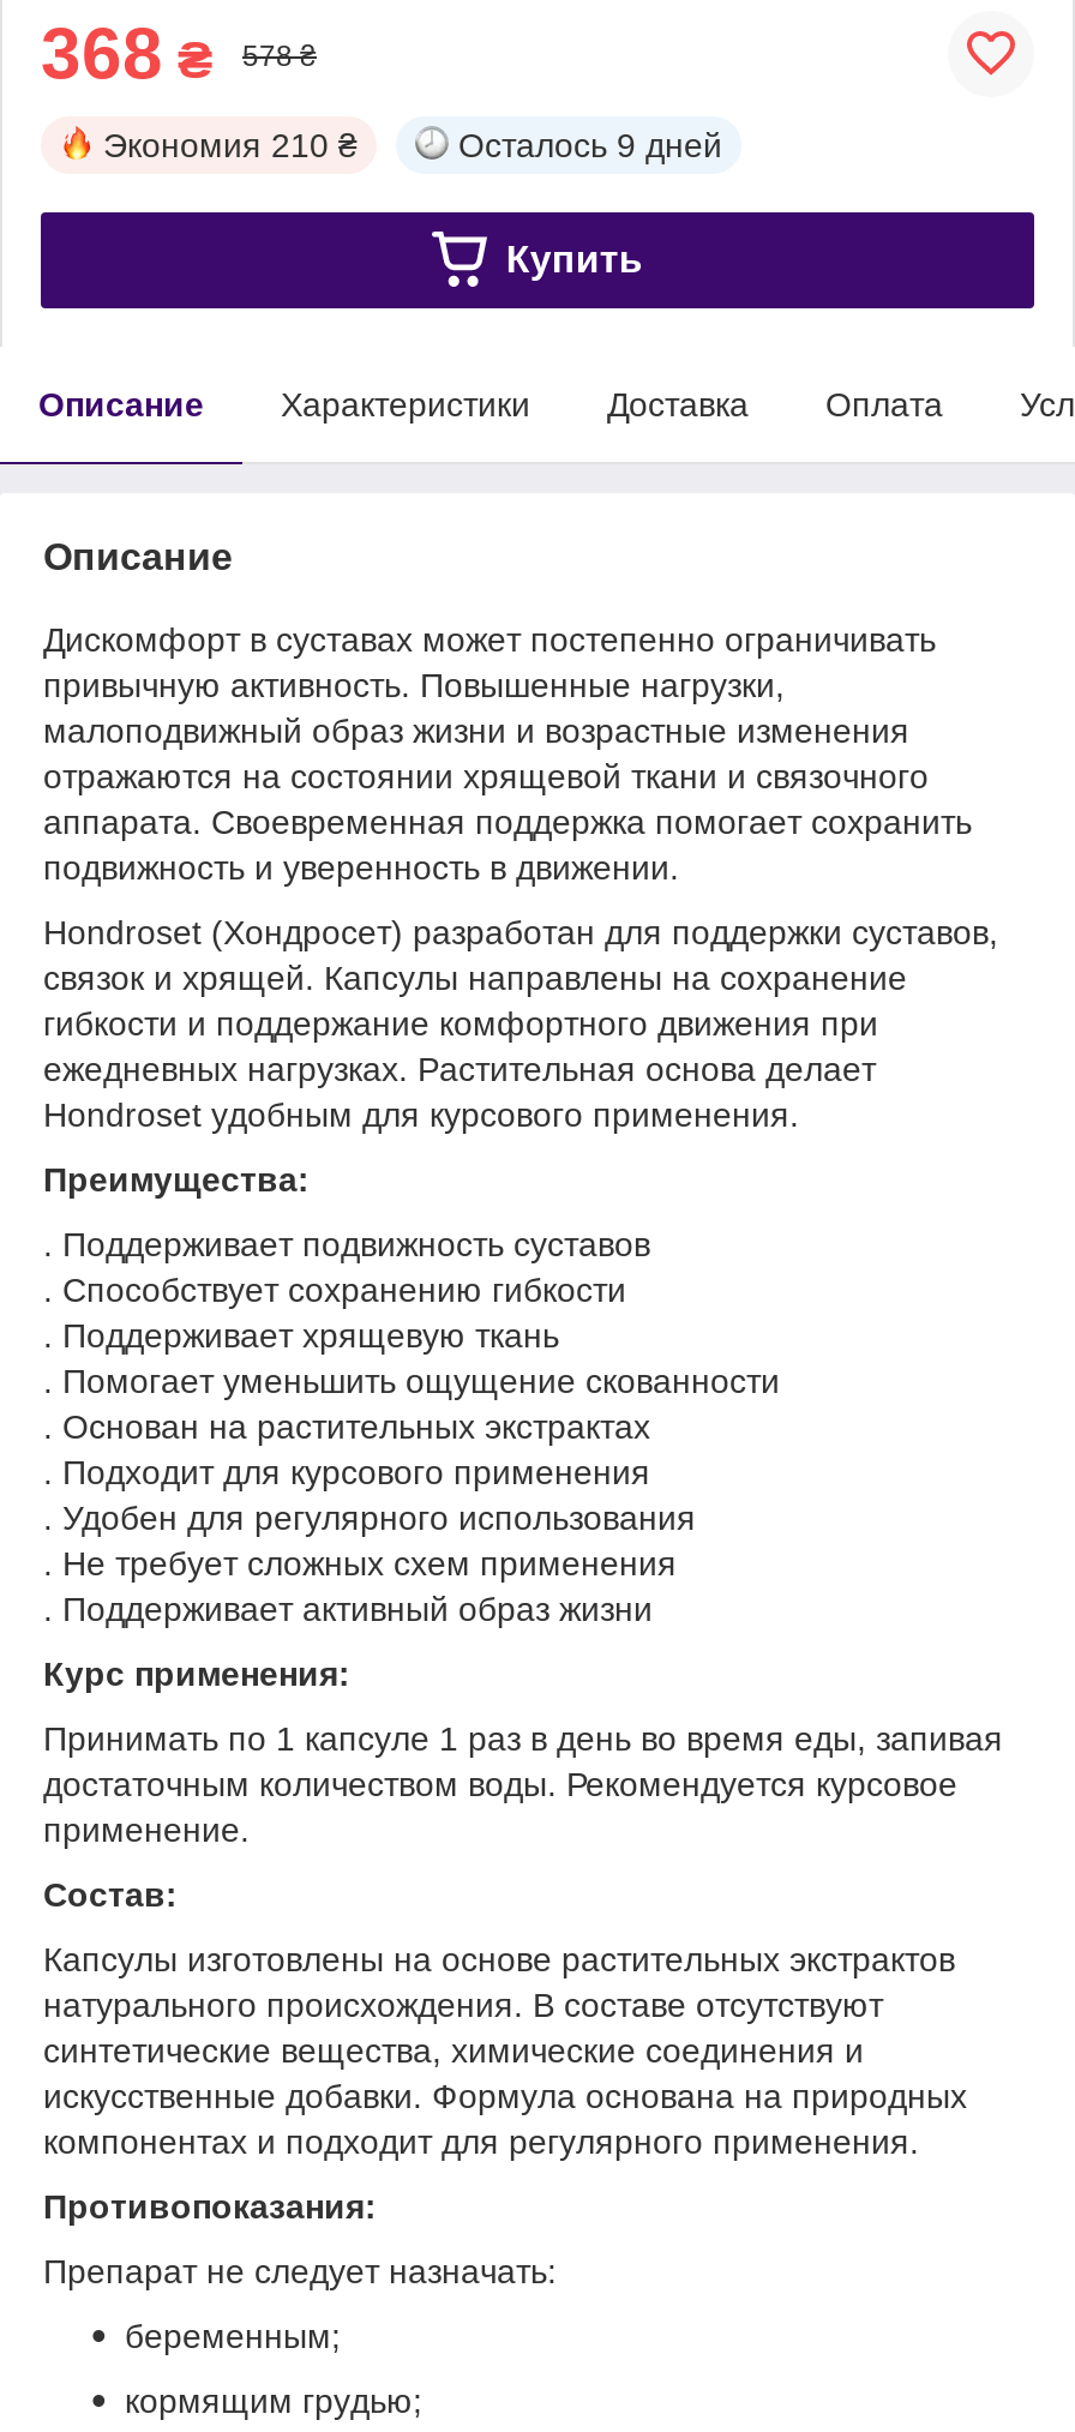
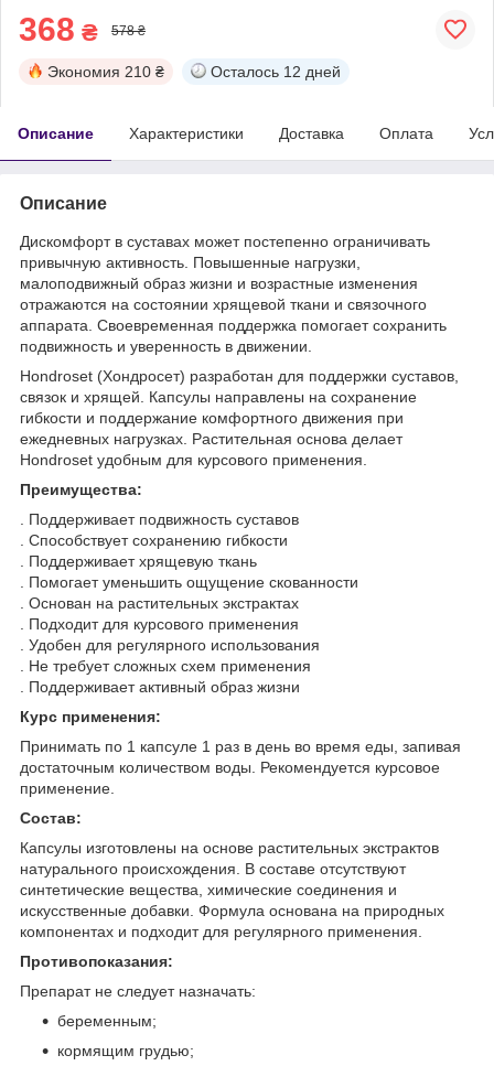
- Осталось 9 дней
- Купить
+ Осталось 12 дней
